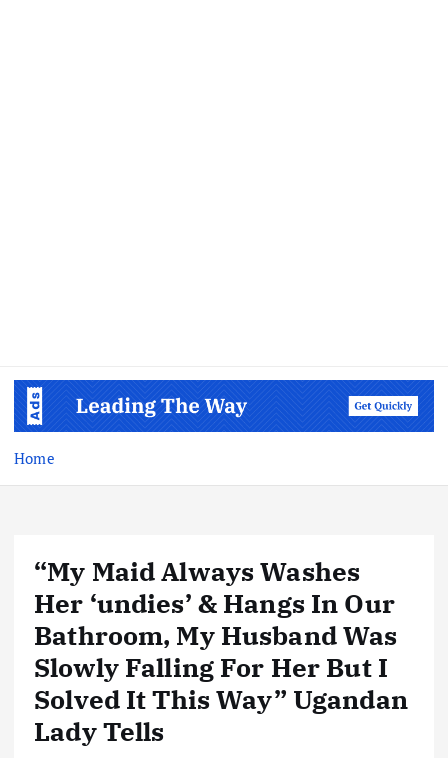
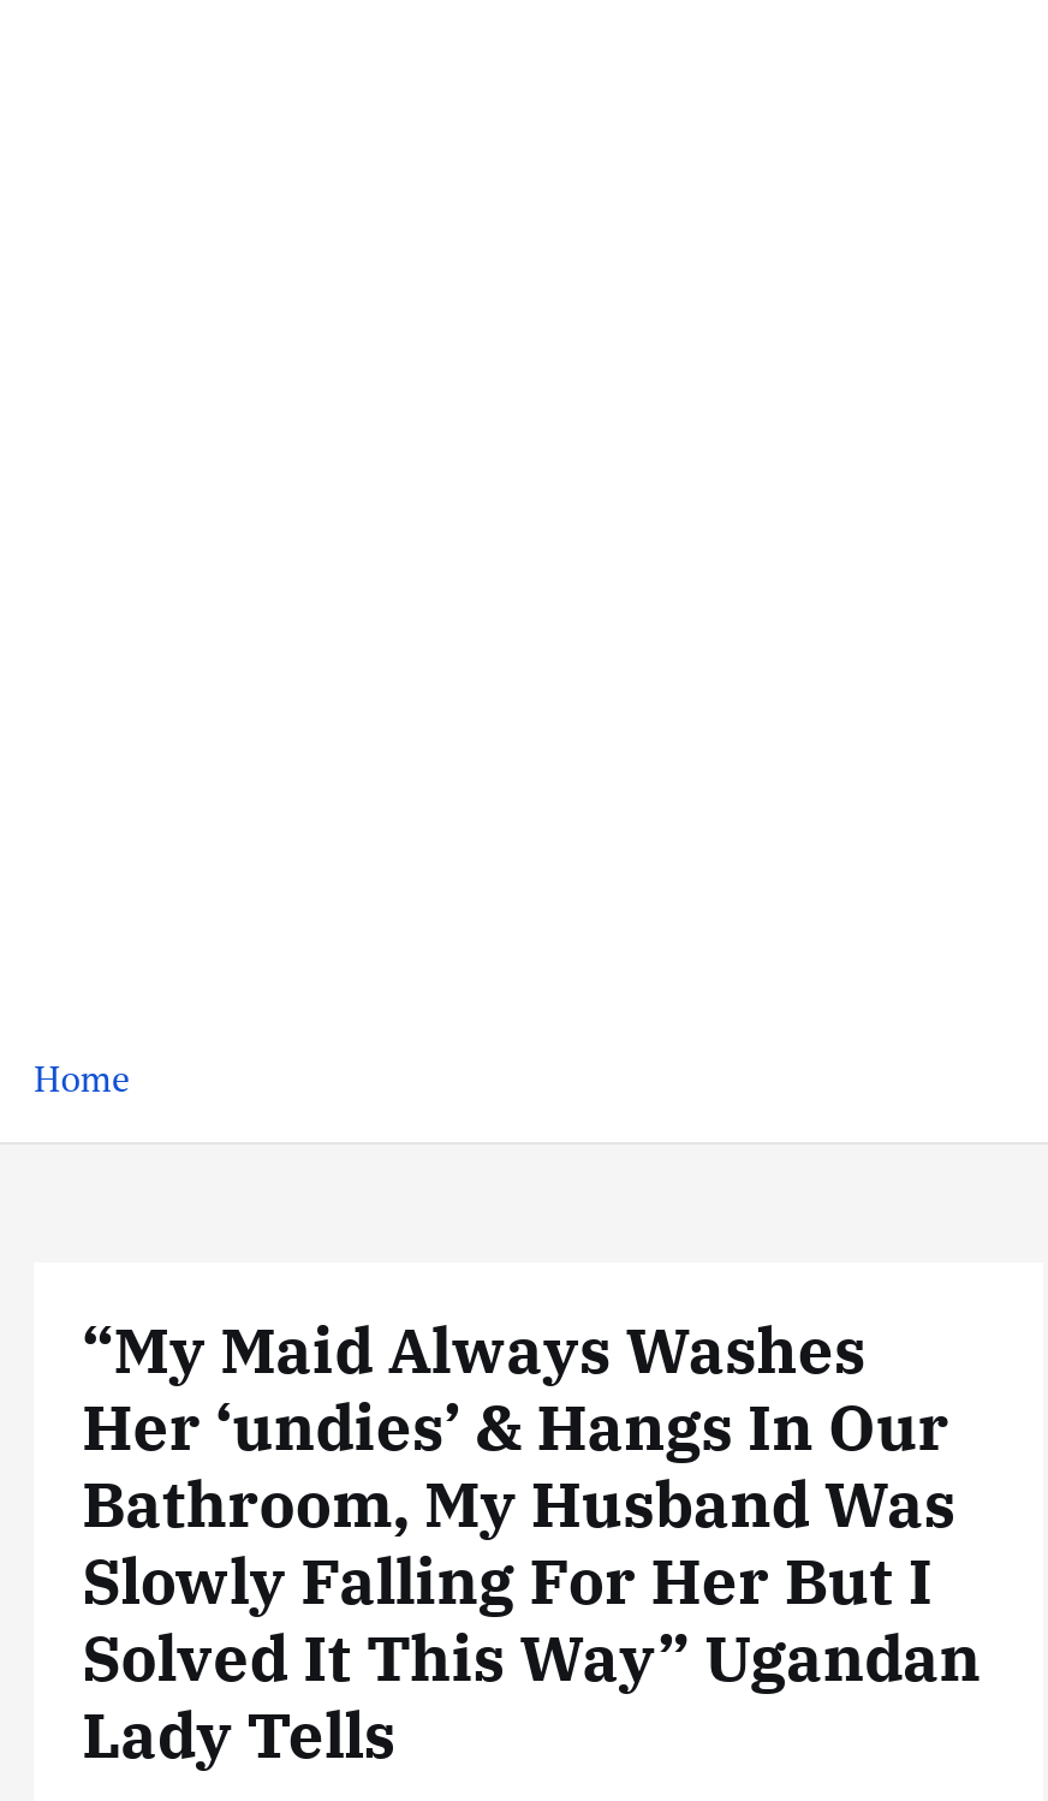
- [image]
